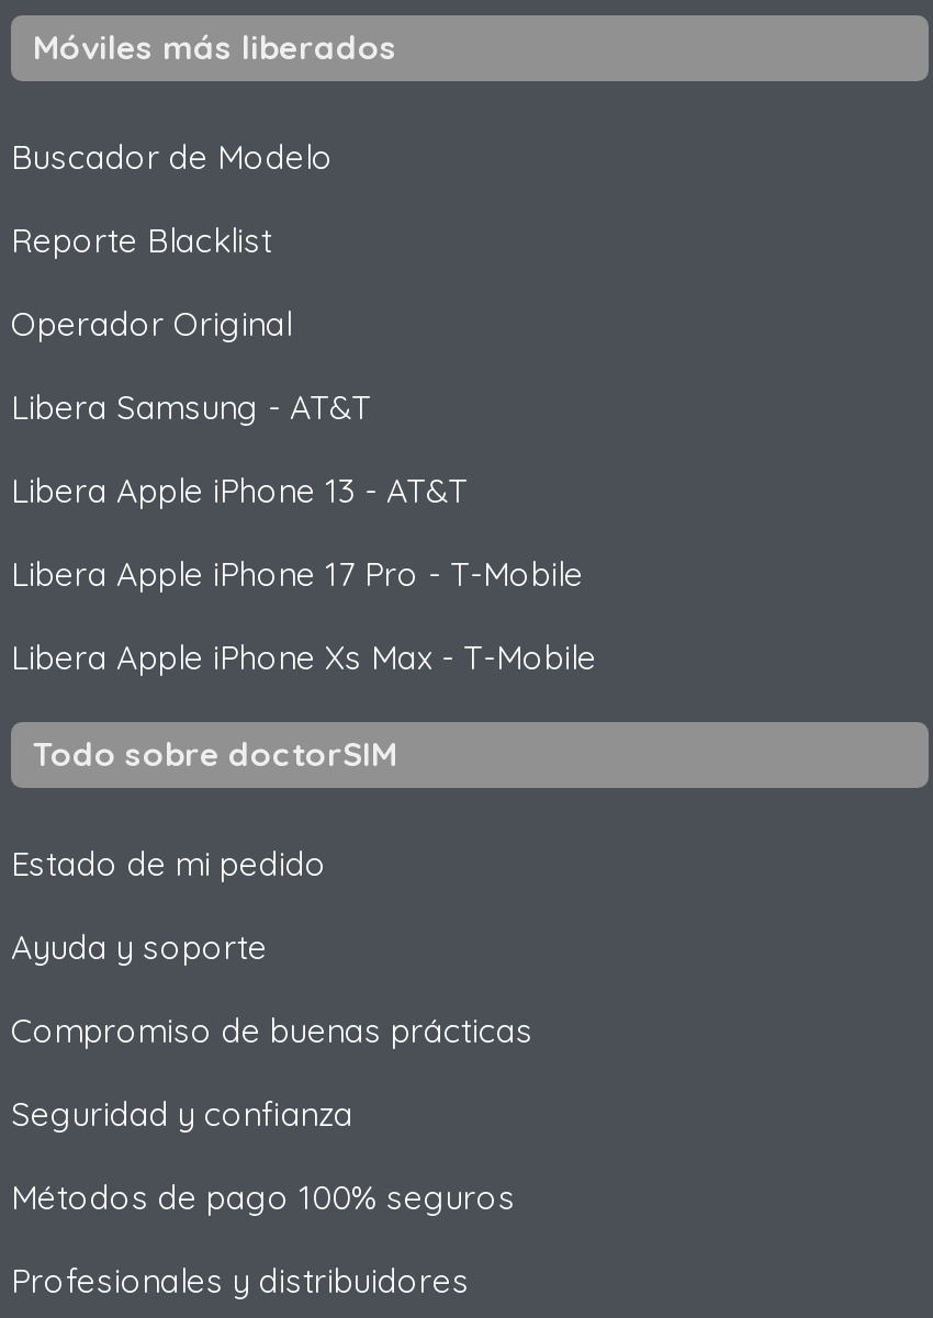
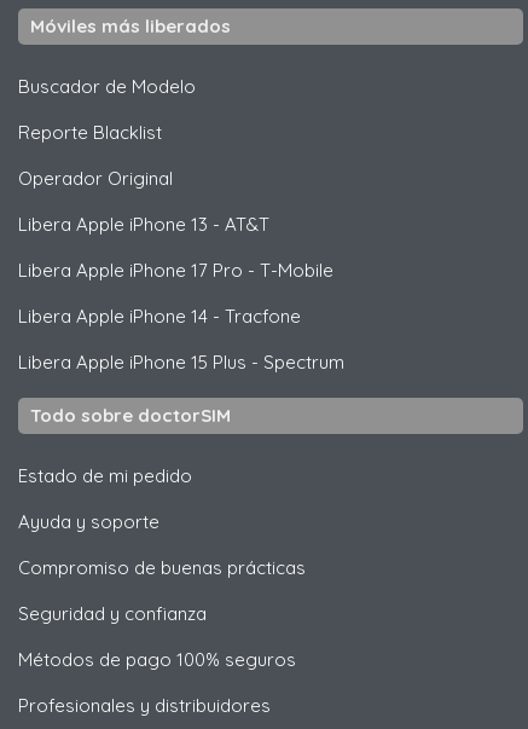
- Libera Samsung - AT&T

moved up: Libera Apple iPhone 13 - AT&T | Libera Apple iPhone 17 Pro - T-Mobile

- Libera Apple iPhone Xs Max - T-Mobile
+ Libera Apple iPhone 14 - Tracfone
+ Libera Apple iPhone 15 Plus - Spectrum
